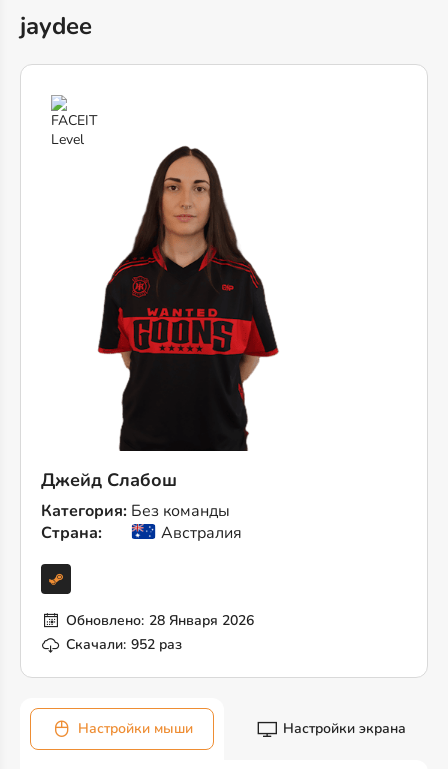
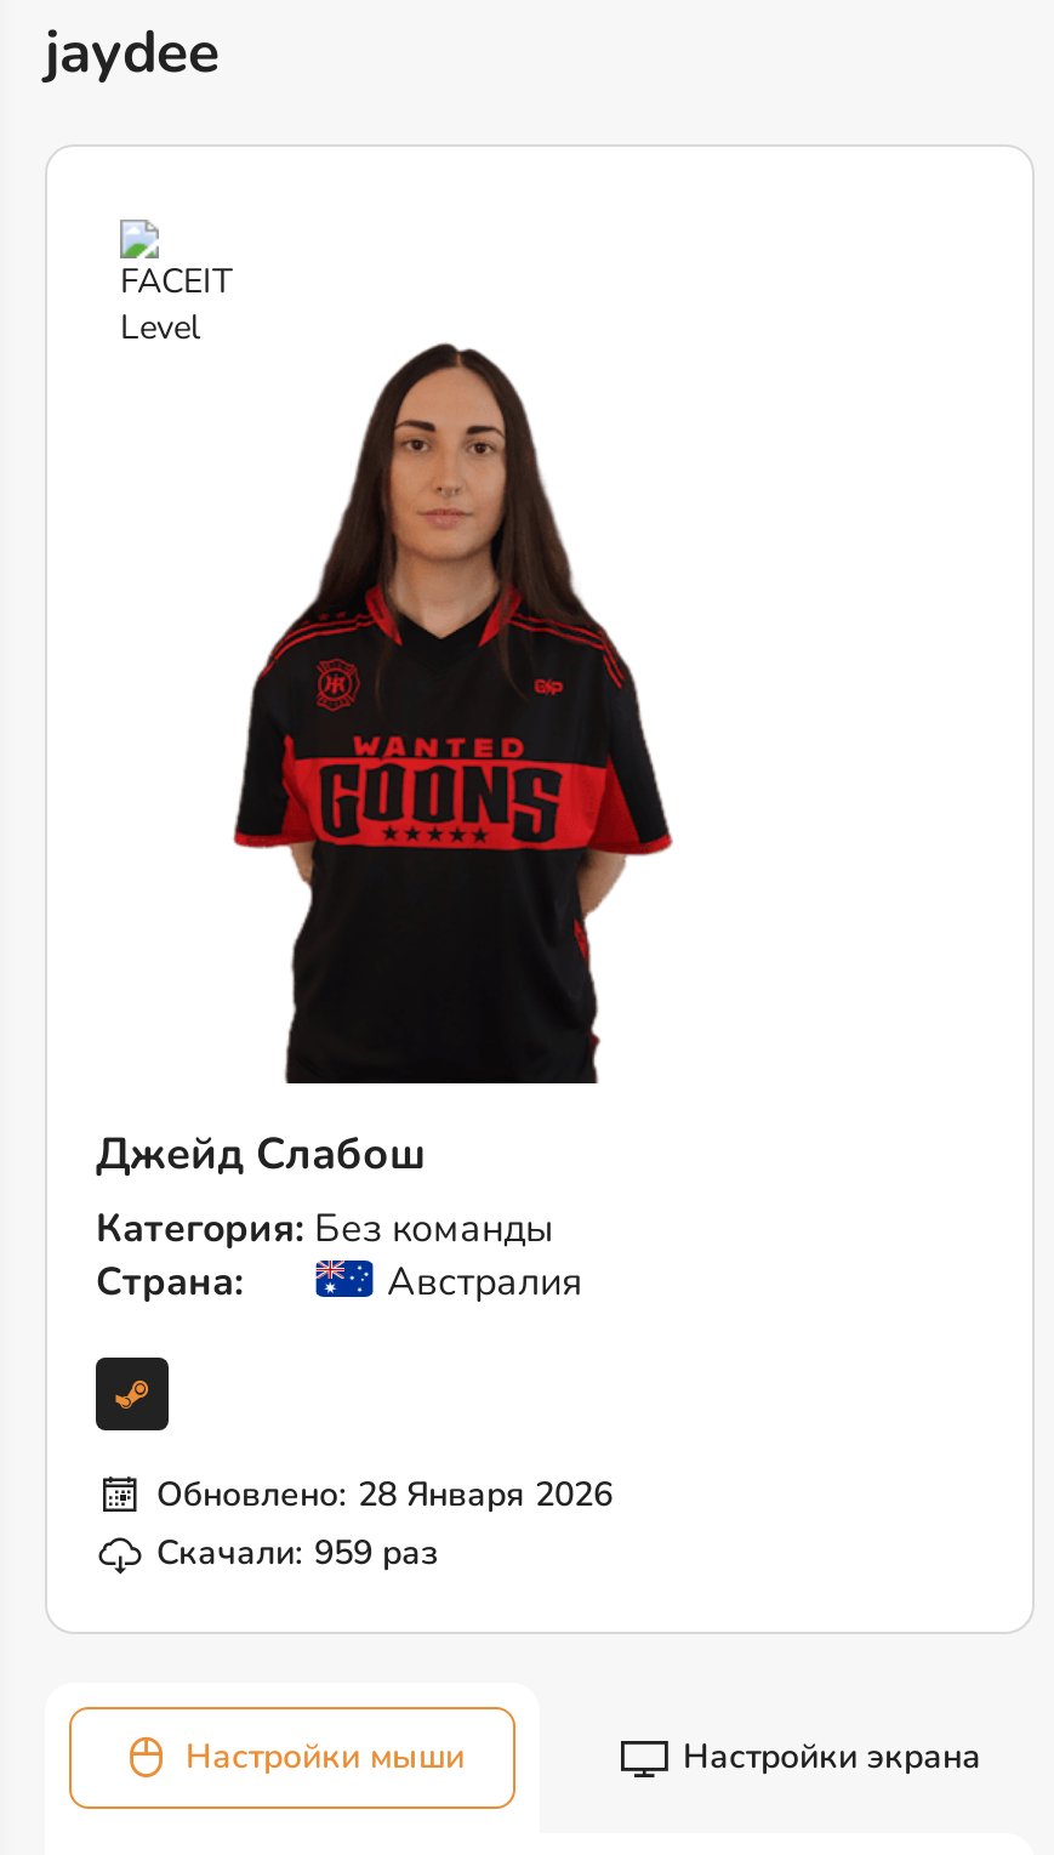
- Скачали: 952 раз
+ Скачали: 959 раз
